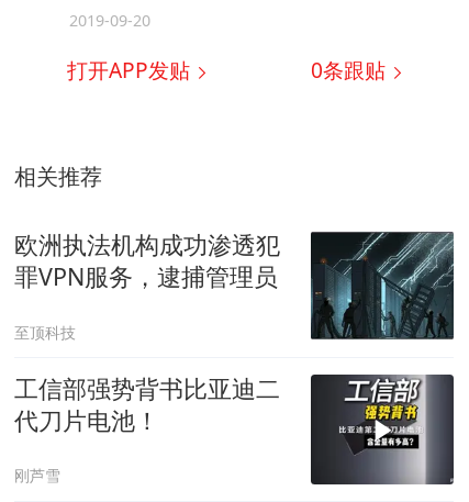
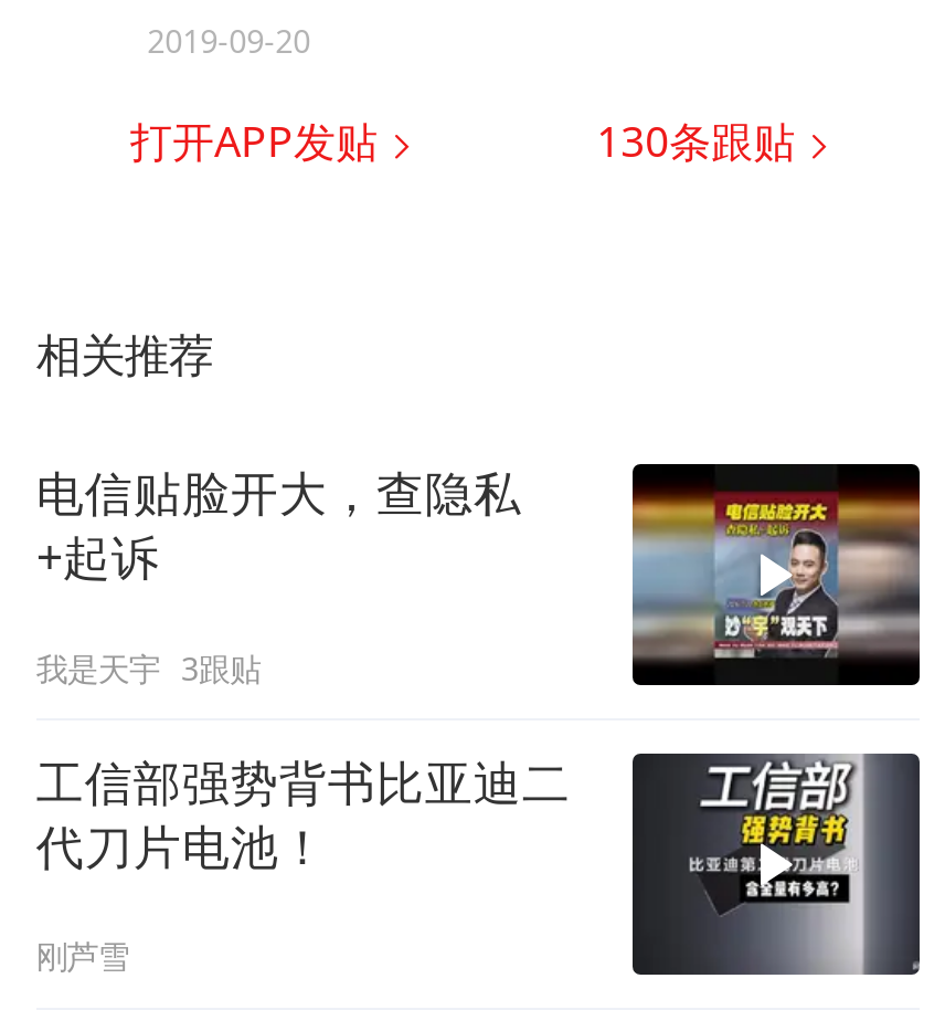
- 0条跟贴
+ 130条跟贴

- 欧洲执法机构成功渗透犯
- 罪VPN服务，逮捕管理员
+ 电信贴脸开大，查隐私
+ +起诉

- [image]
+ [image]

- 至顶科技
+ 我是天宇 3跟贴
